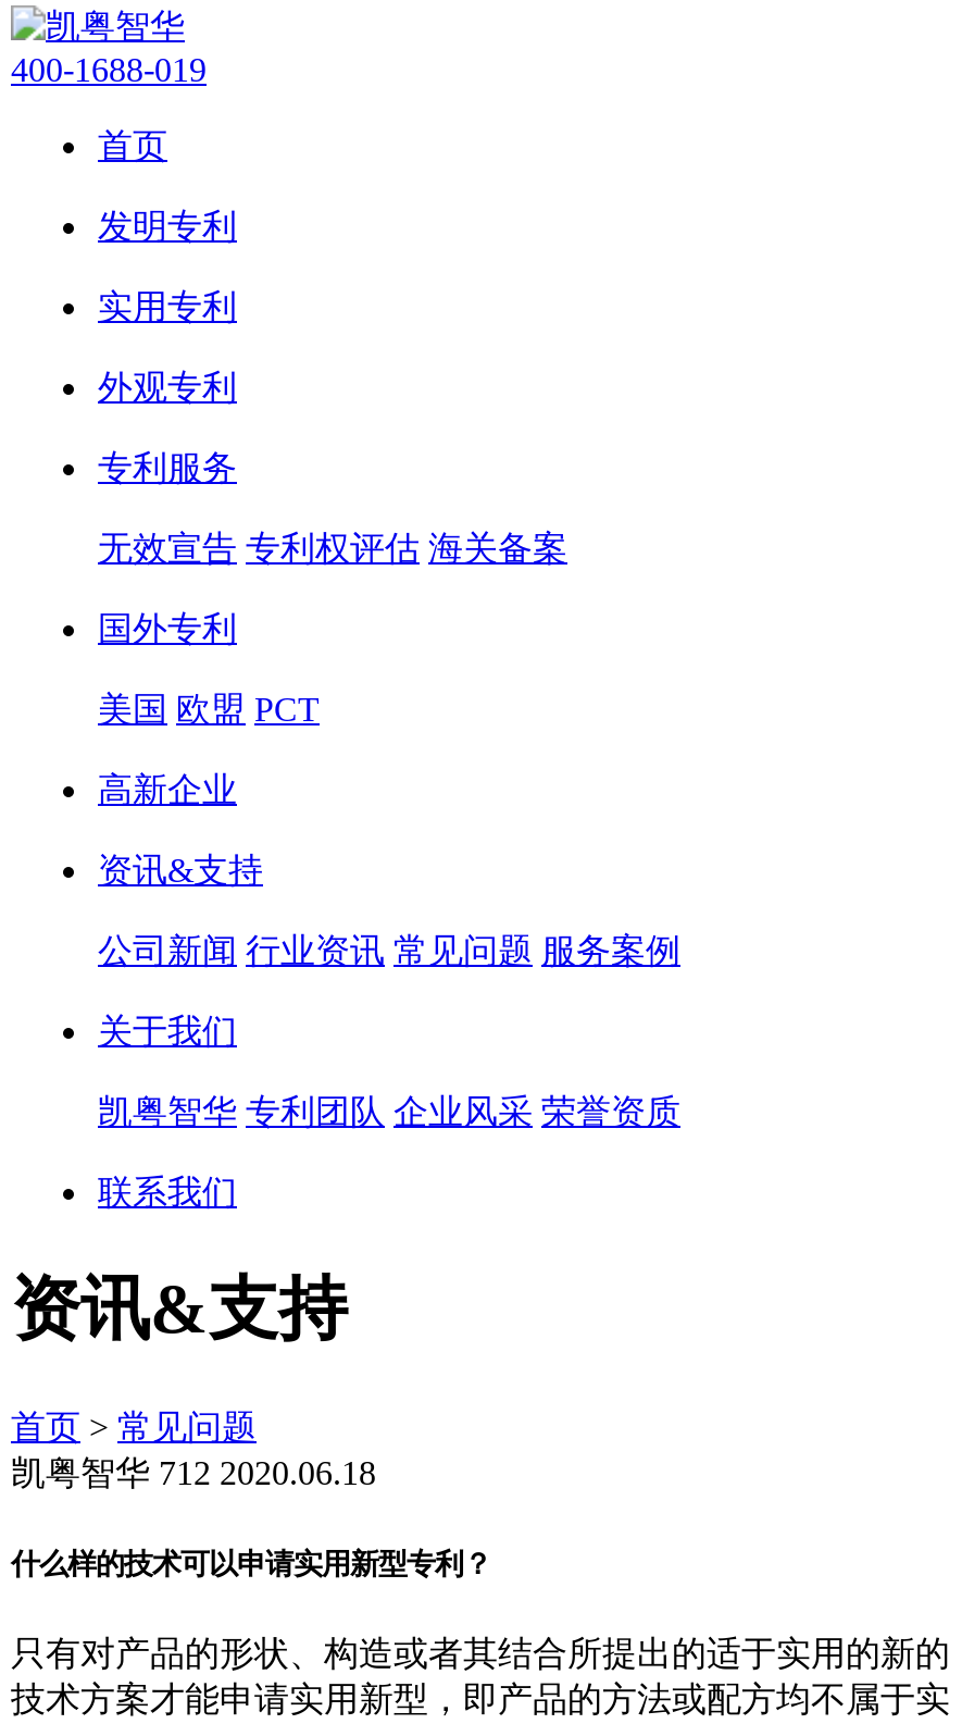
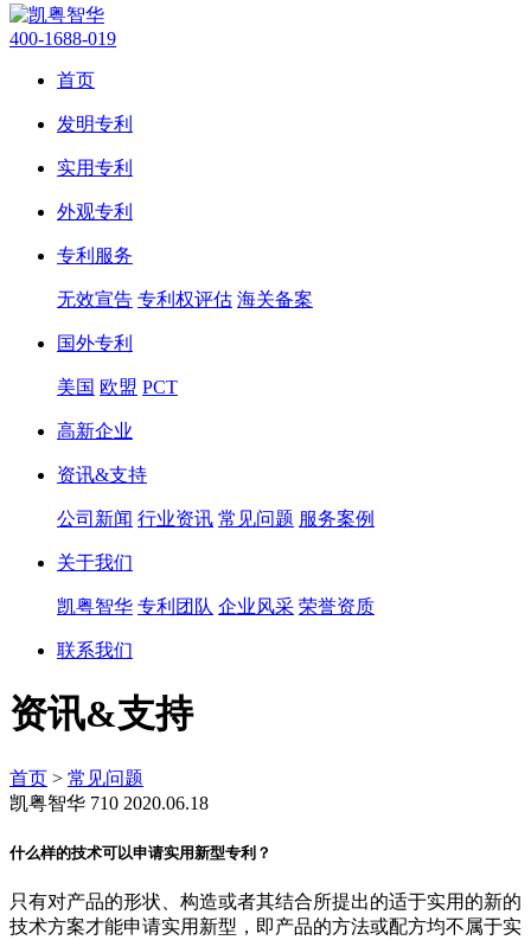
- 凯粤智华 712 2020.06.18
+ 凯粤智华 710 2020.06.18
